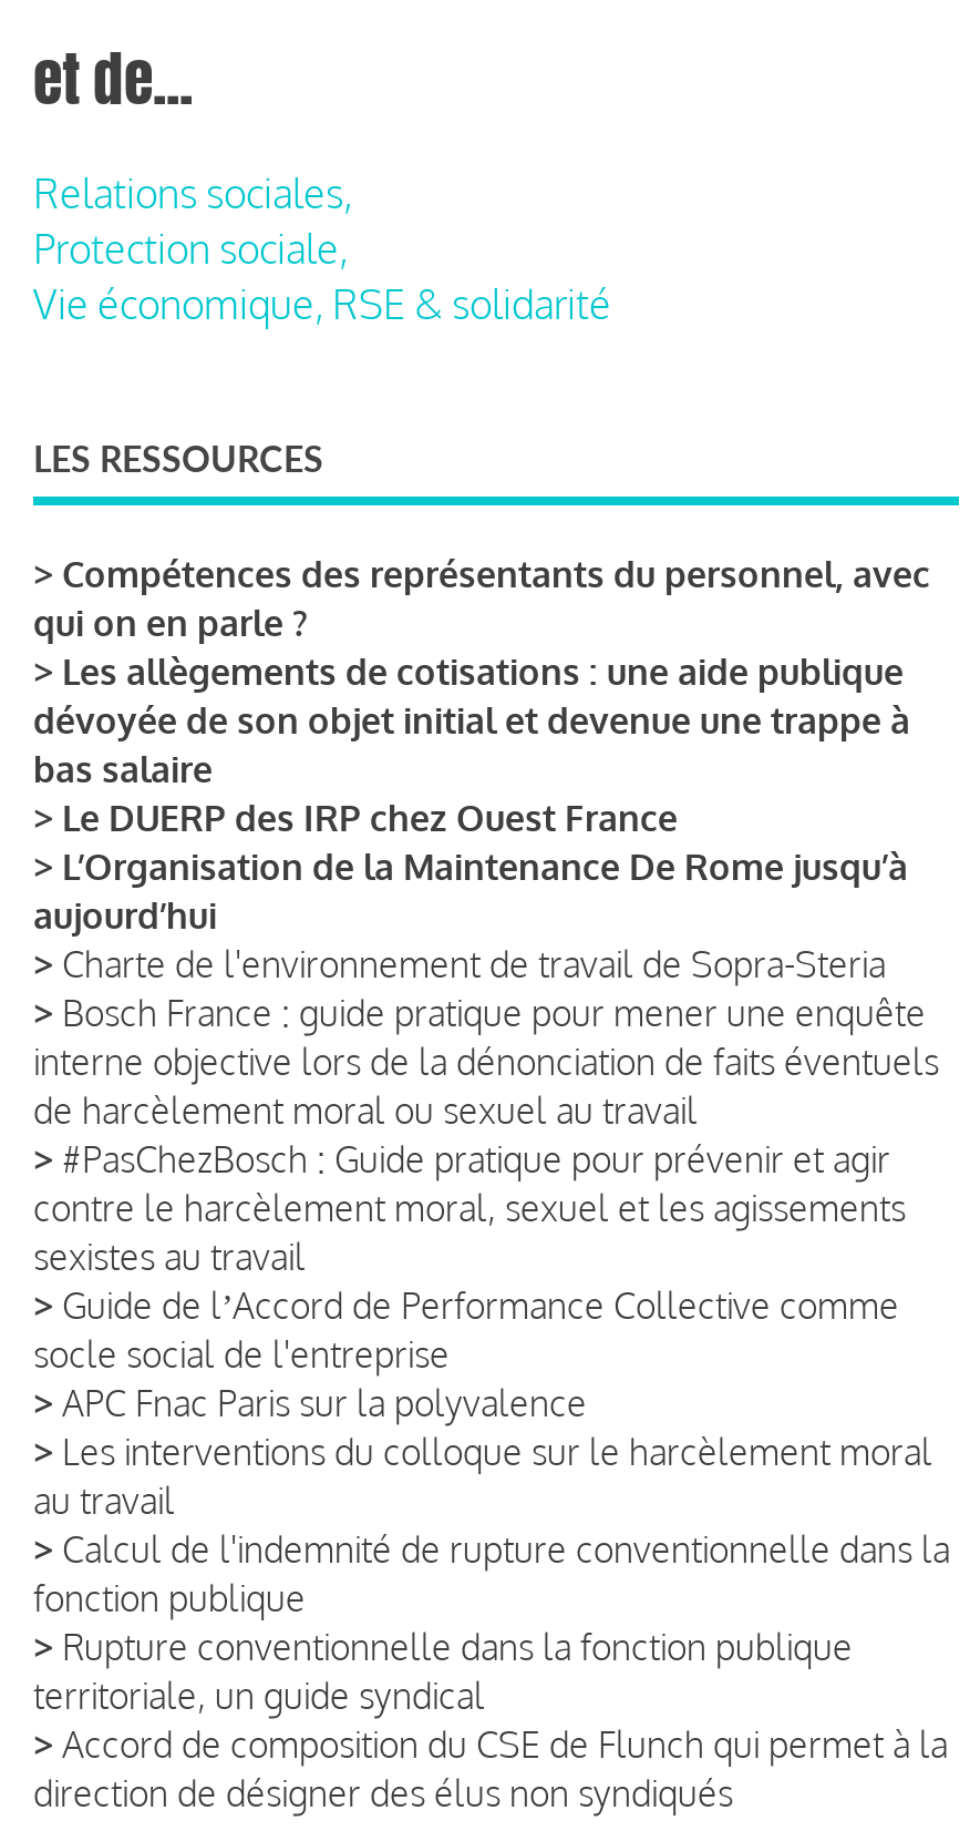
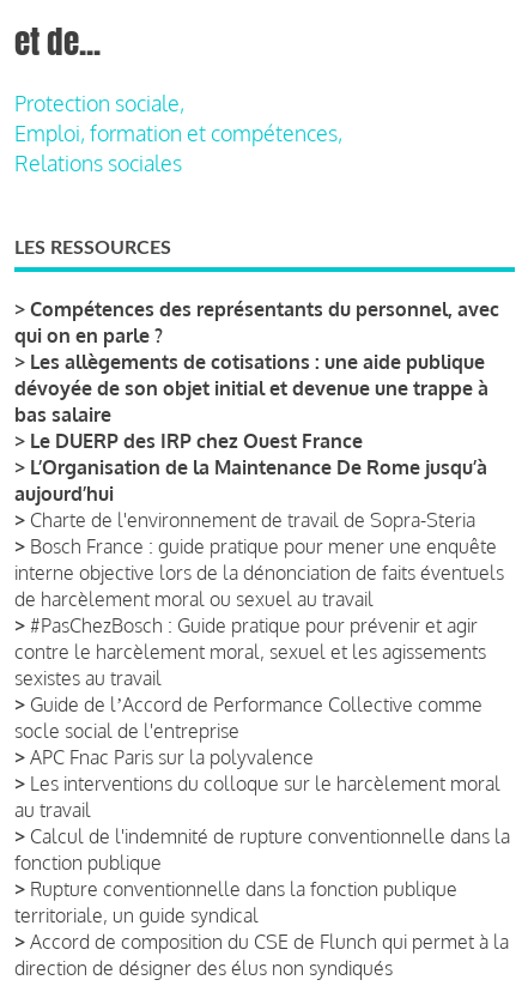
- Relations sociales,

moved up: Protection sociale,

- Vie économique, RSE & solidarité
+ Emploi, formation et compétences,
+ Relations sociales
